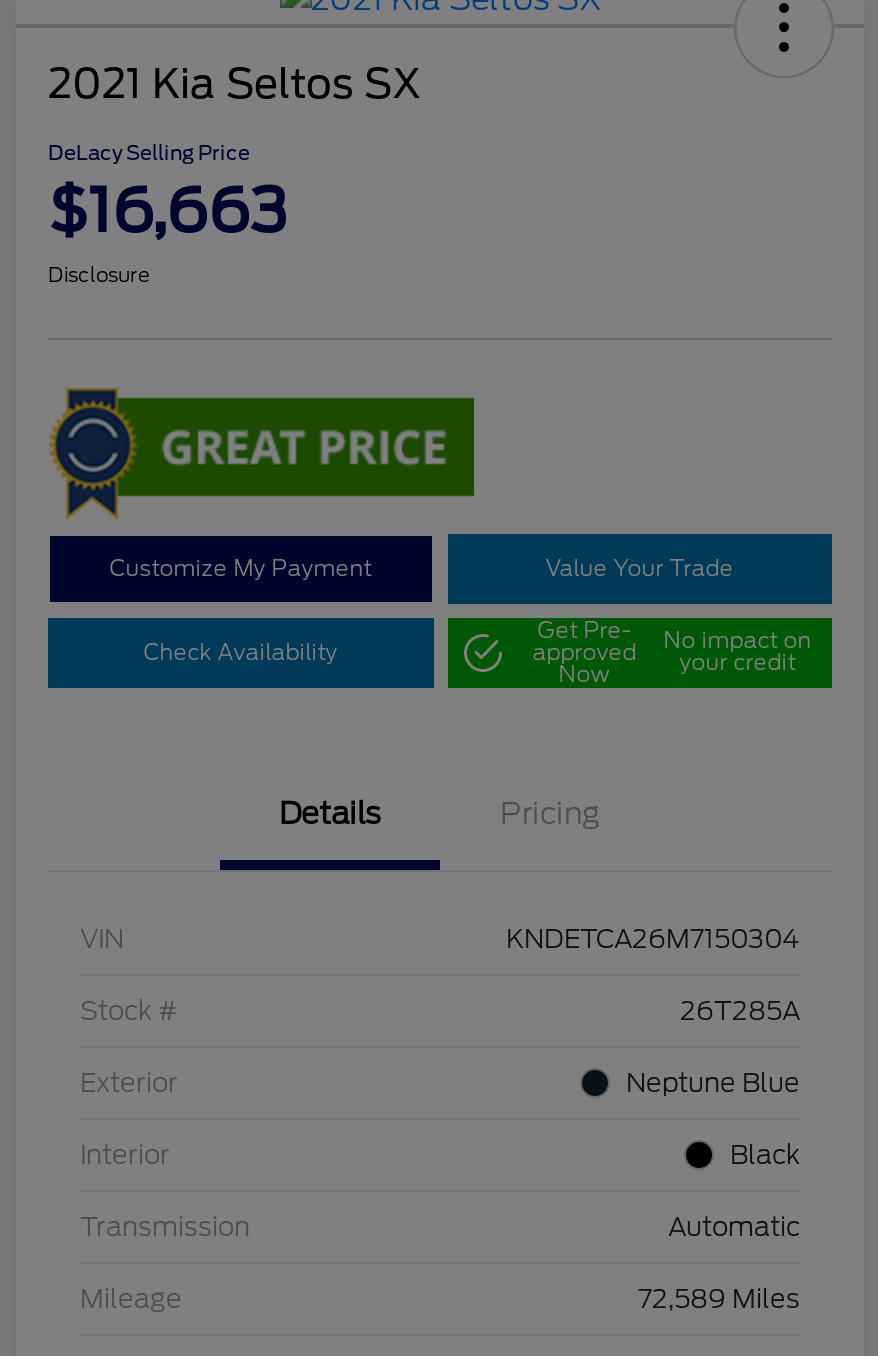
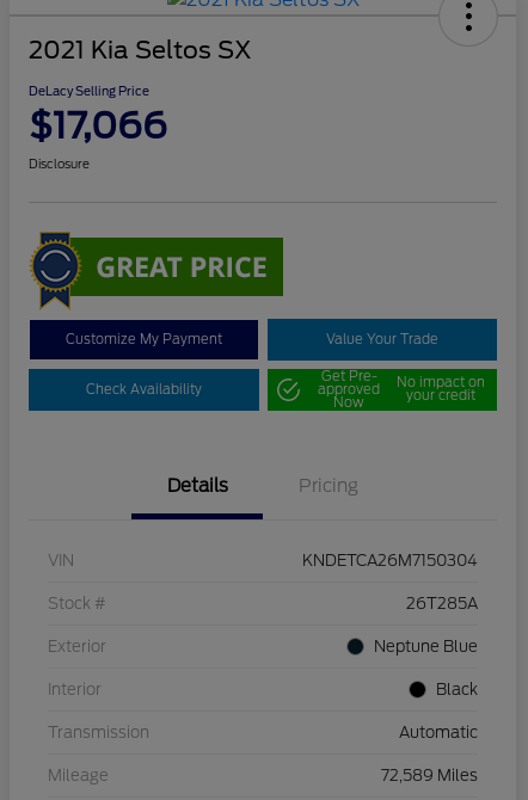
- $16,663
+ $17,066
